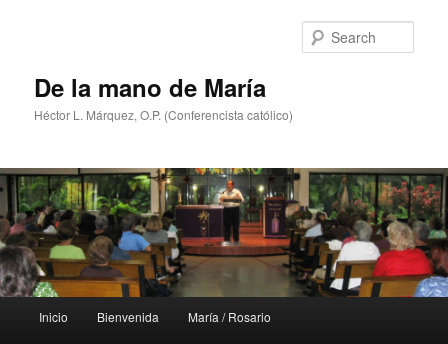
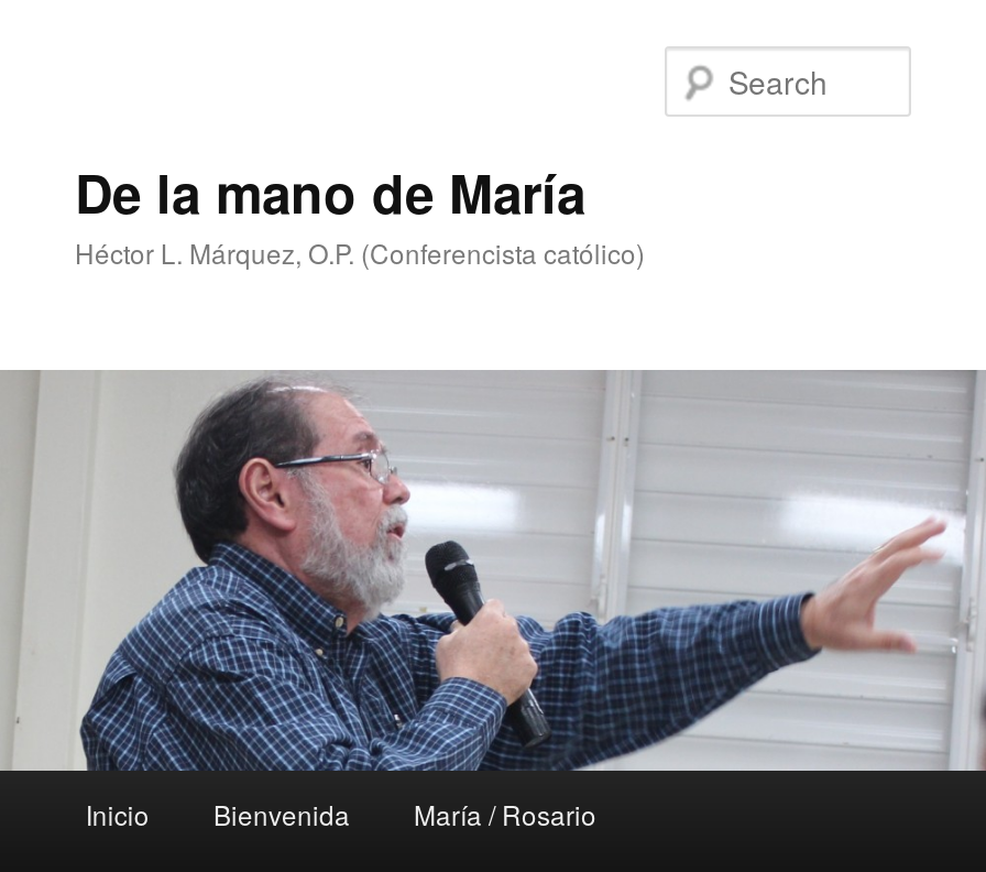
- [image]
+ [image]
